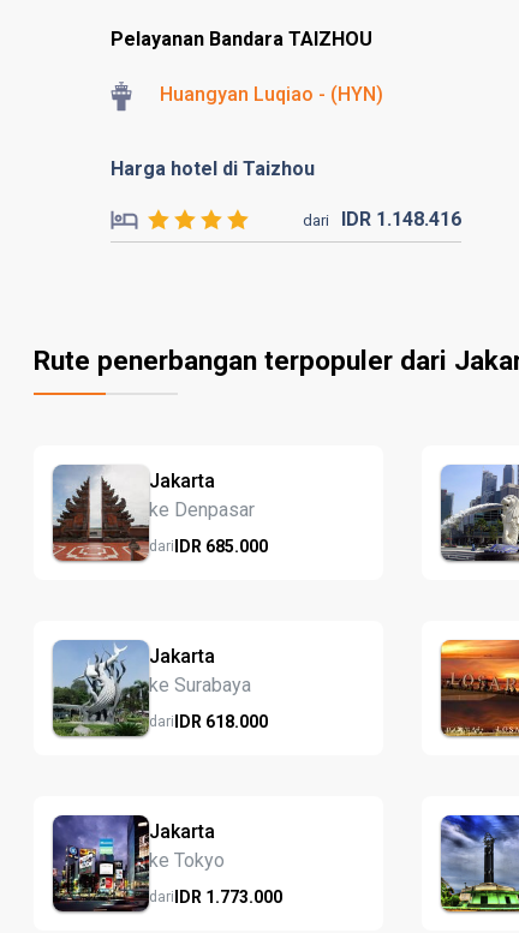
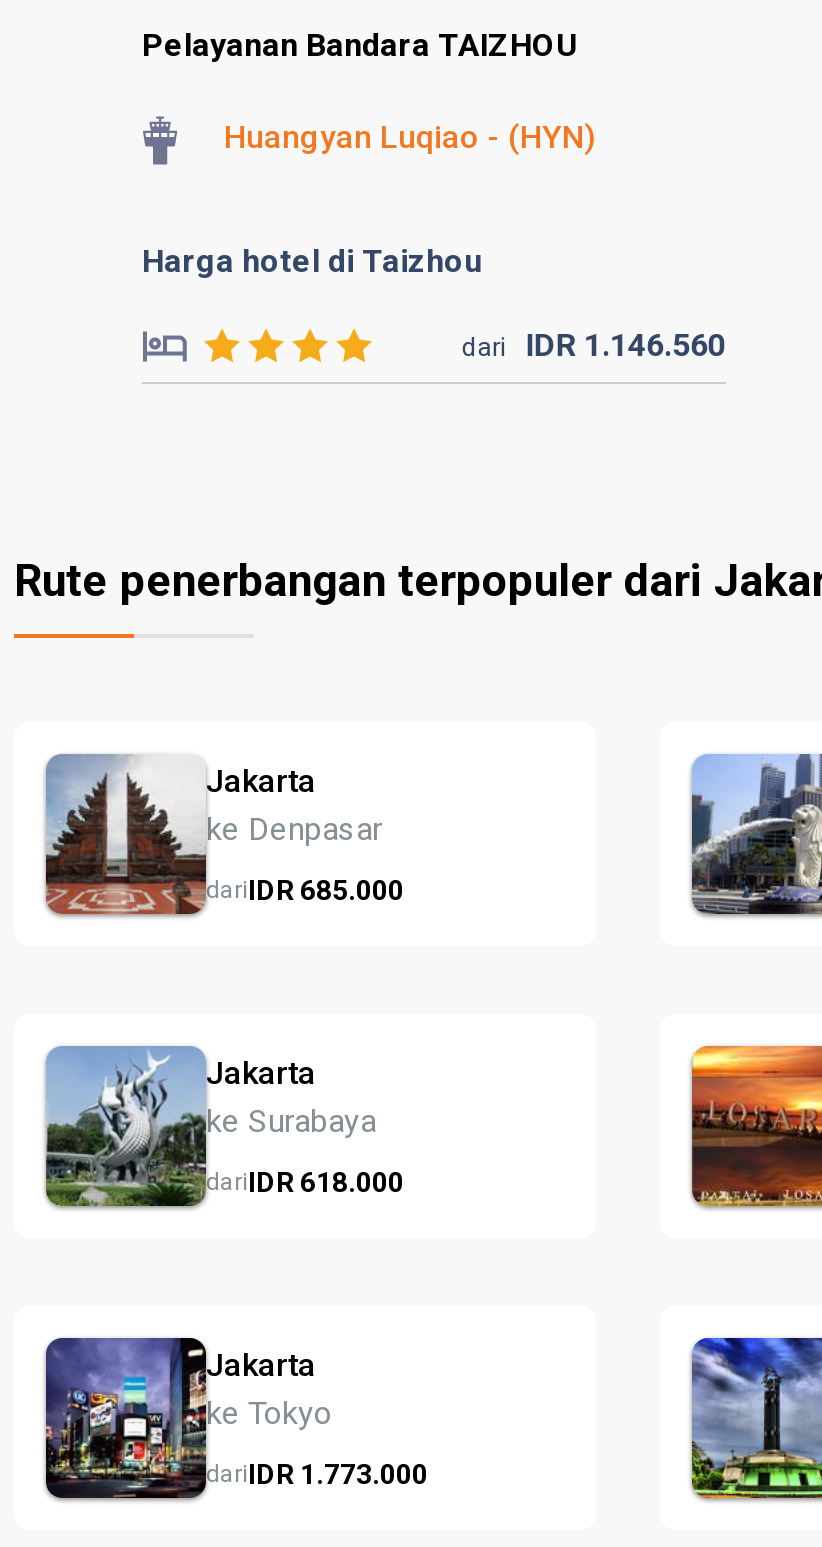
- dari IDR 1.148.416
+ dari IDR 1.146.560
